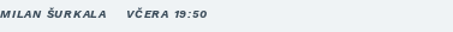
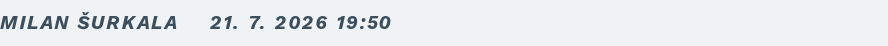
- MILAN ŠURKALA VČERA 19:50
+ MILAN ŠURKALA 21. 7. 2026 19:50
